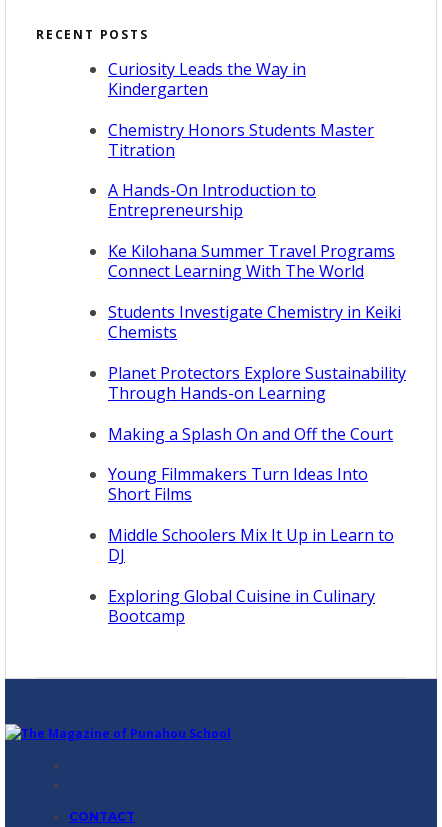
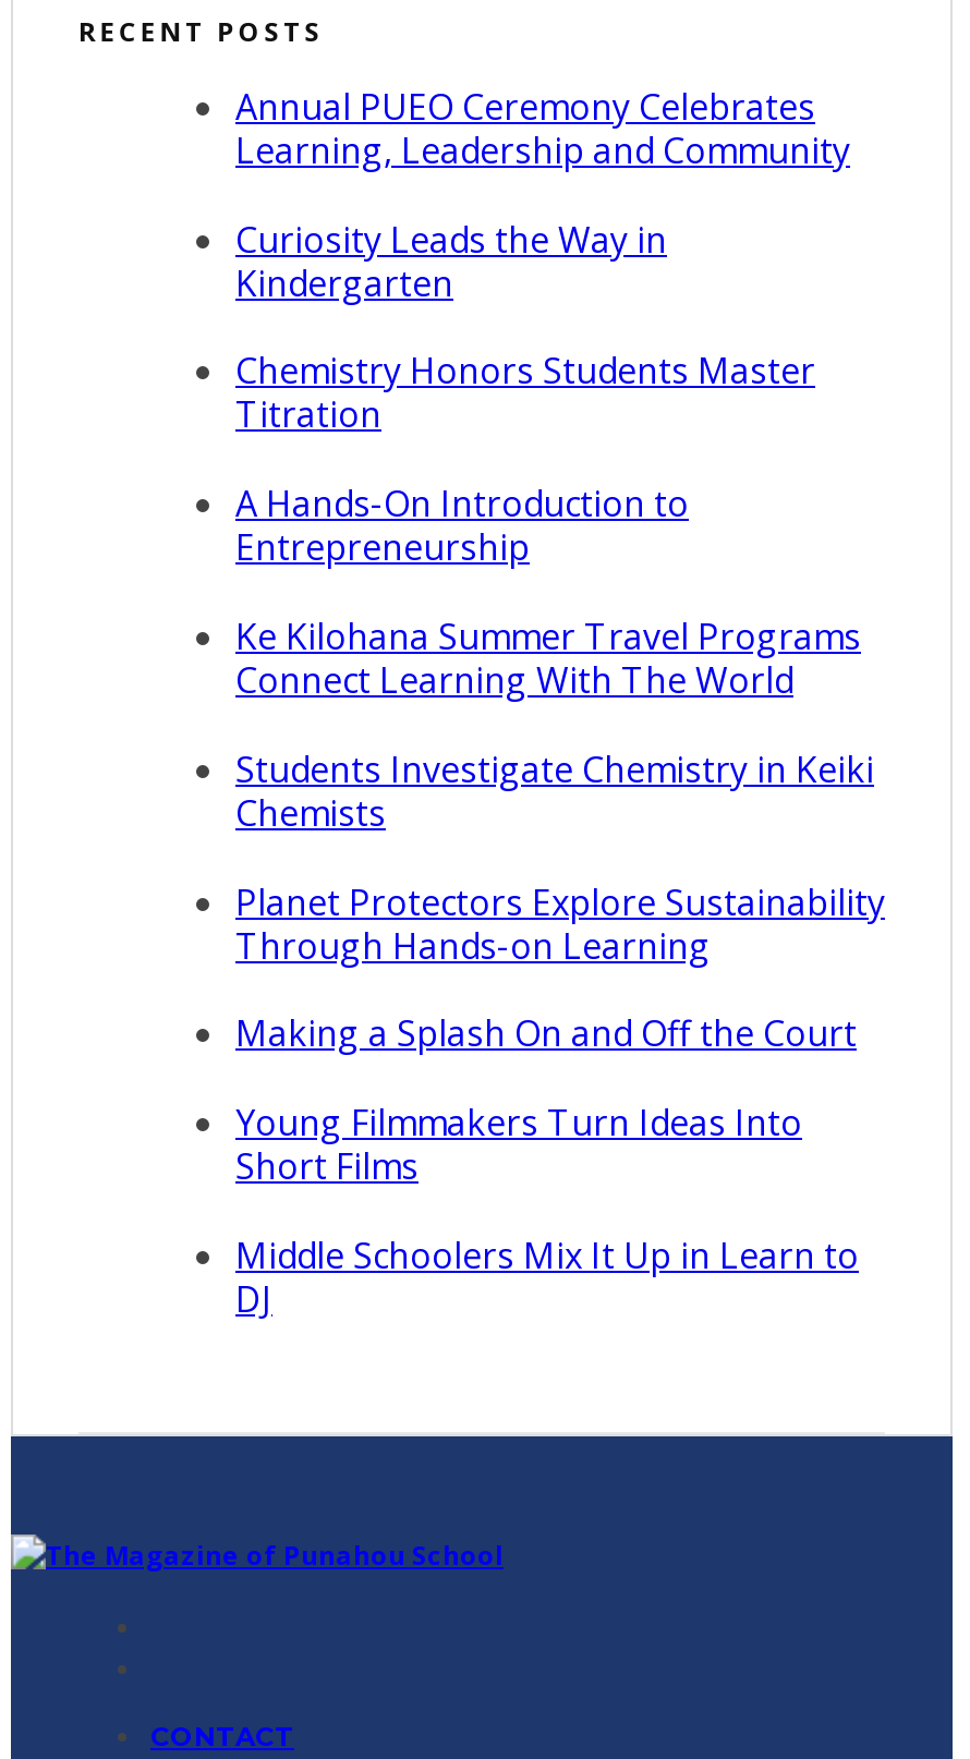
+ Annual PUEO Ceremony Celebrates
+ Learning, Leadership and Community

moved down: Curiosity Leads the Way in | Kindergarten | Chemistry Honors Students Master | ... | Middle Schoolers Mix It Up in Learn to | DJ

- Exploring Global Cuisine in Culinary
- Bootcamp
